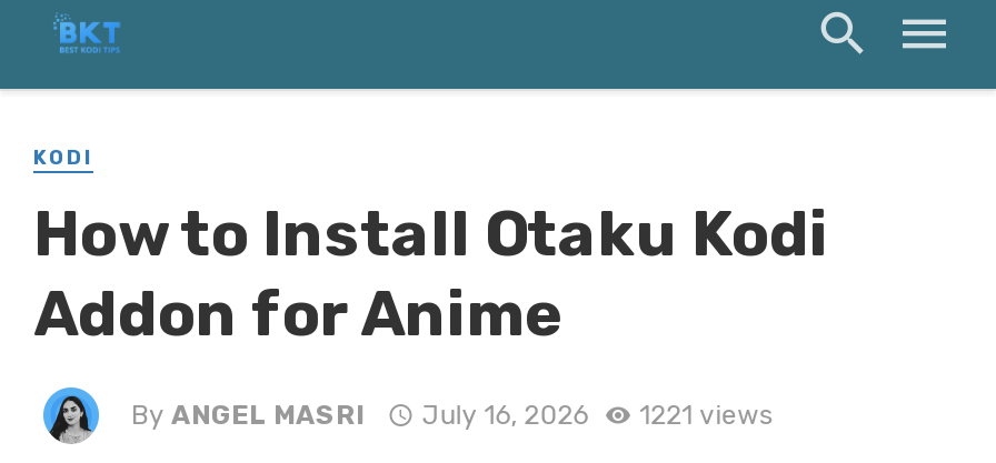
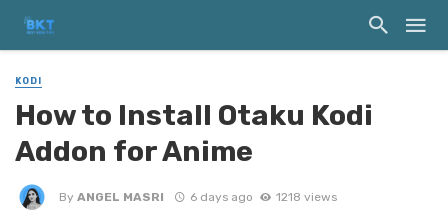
- July 16, 2026
- 1221 views
+ 6 days ago
+ 1218 views
